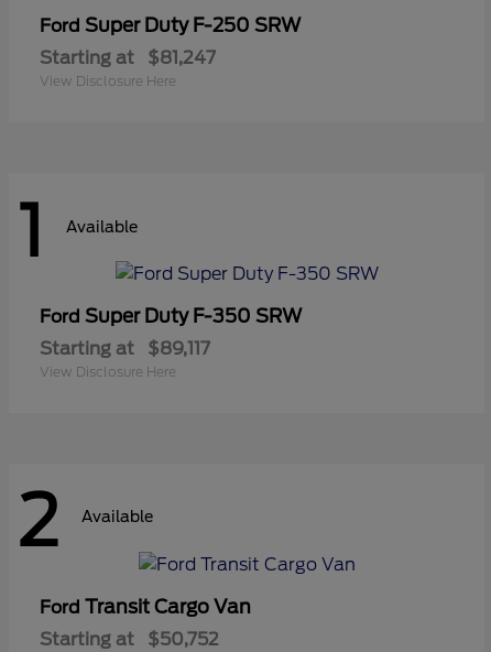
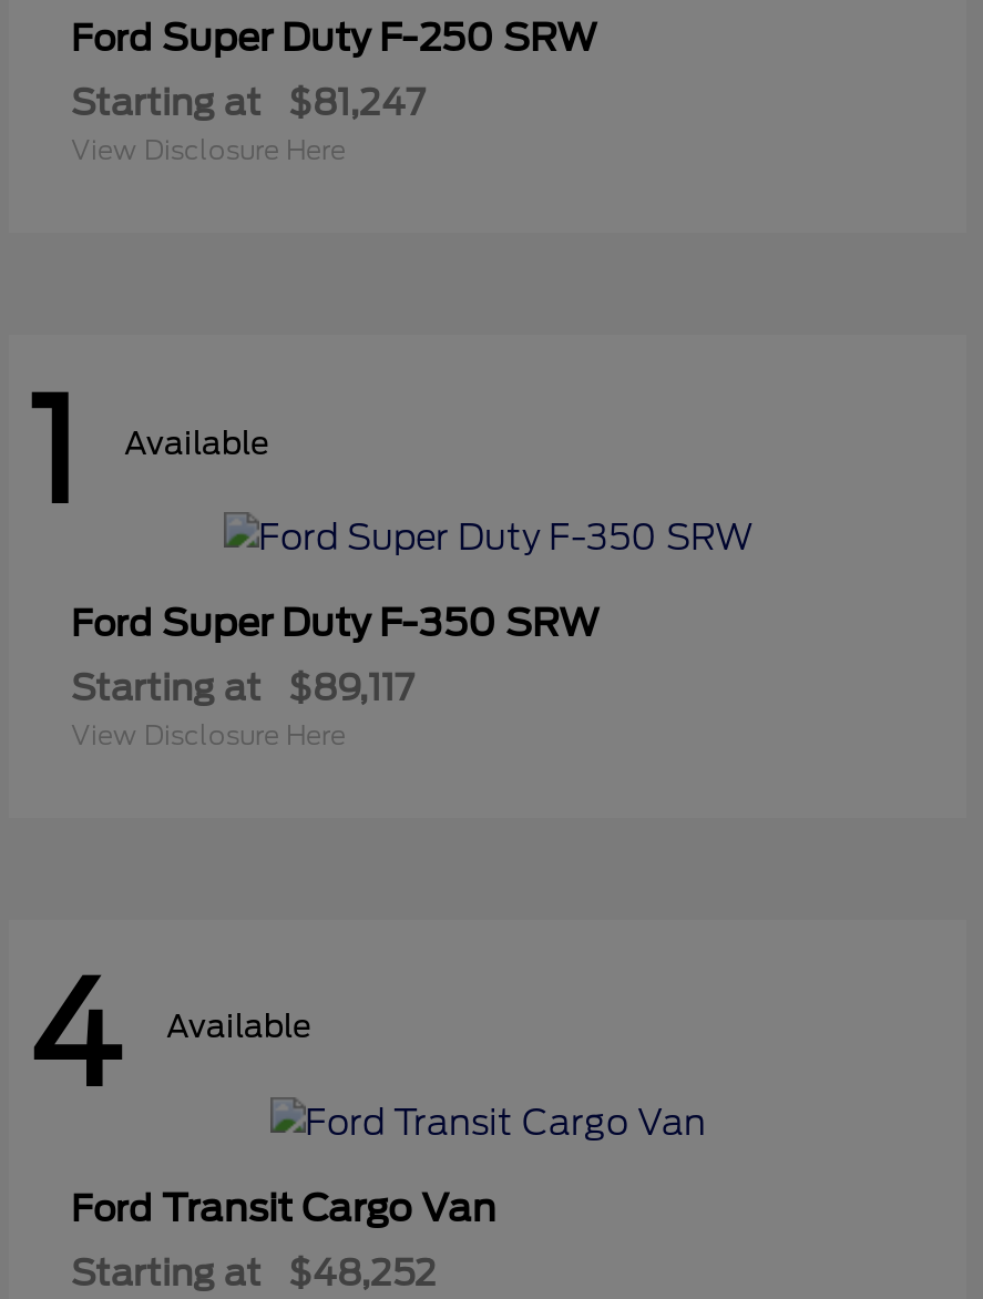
- 2 Available
+ 4 Available

- Starting at $50,752
+ Starting at $48,252
